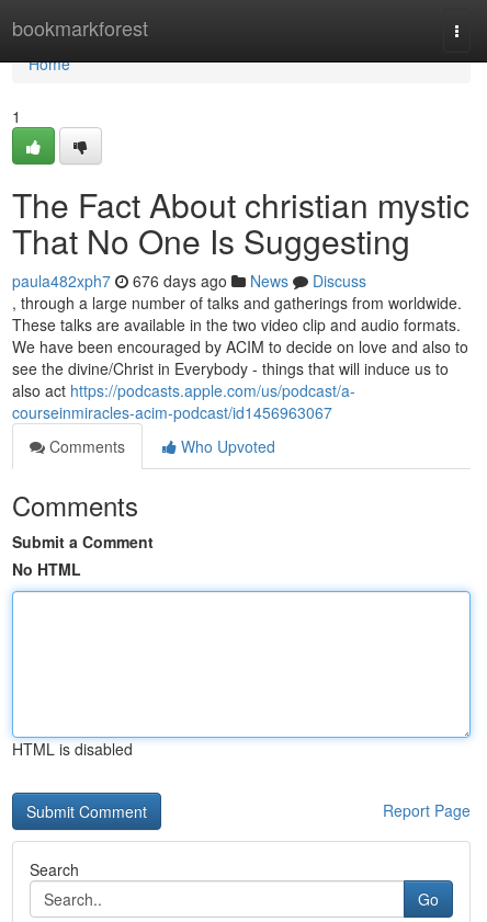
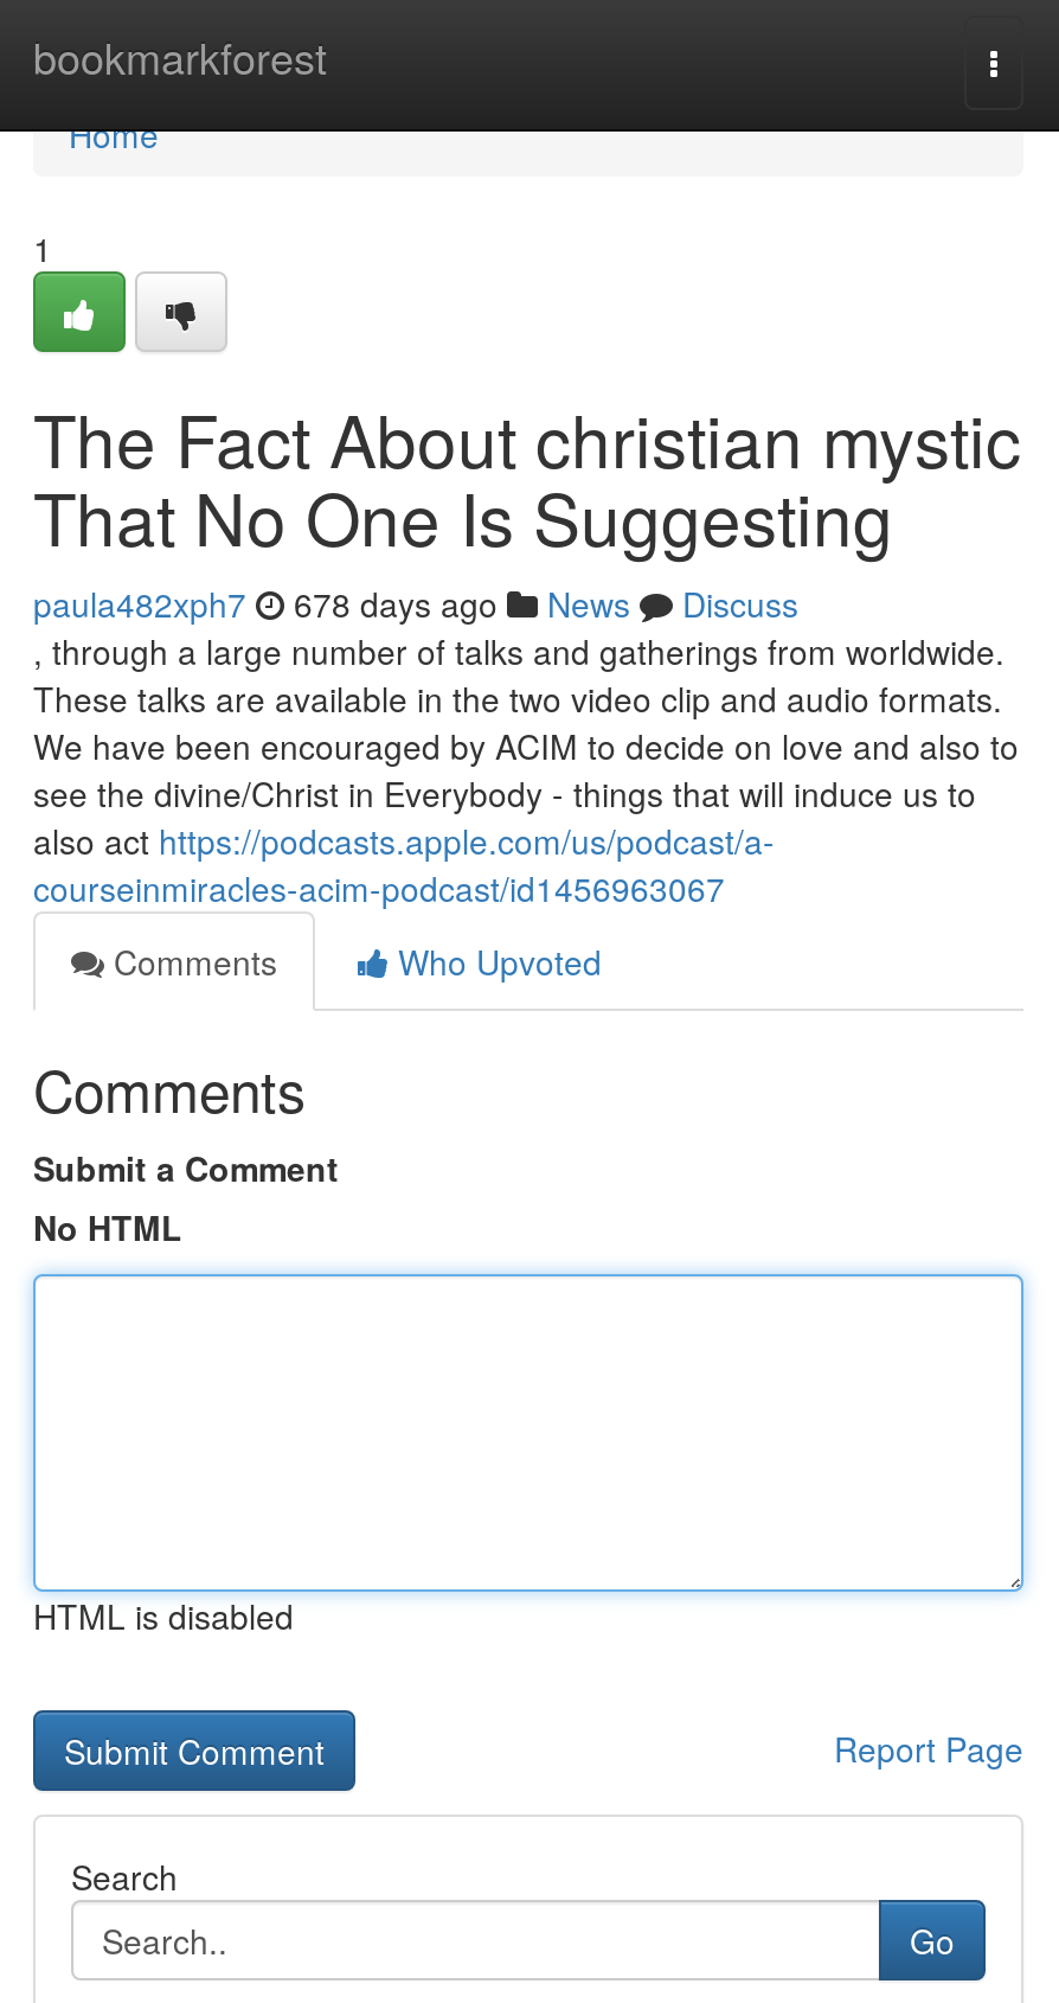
- paula482xph7 676 days ago News Discuss
+ paula482xph7 678 days ago News Discuss
